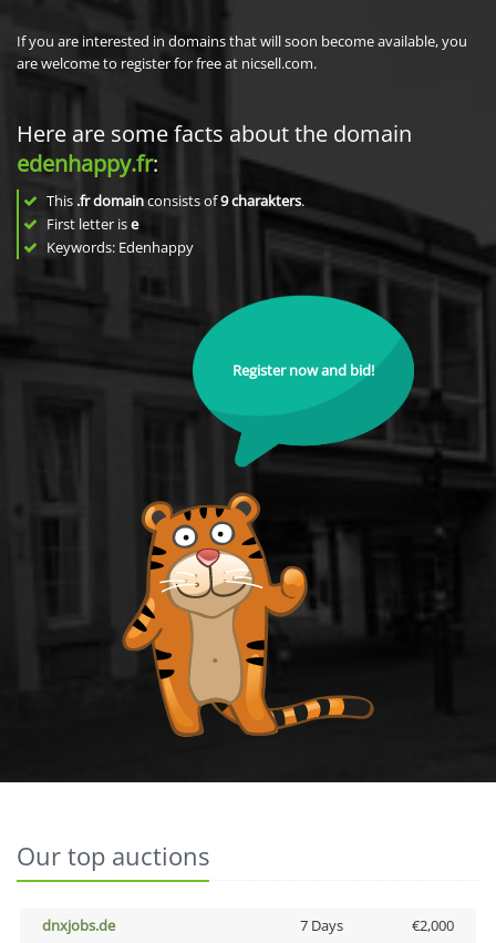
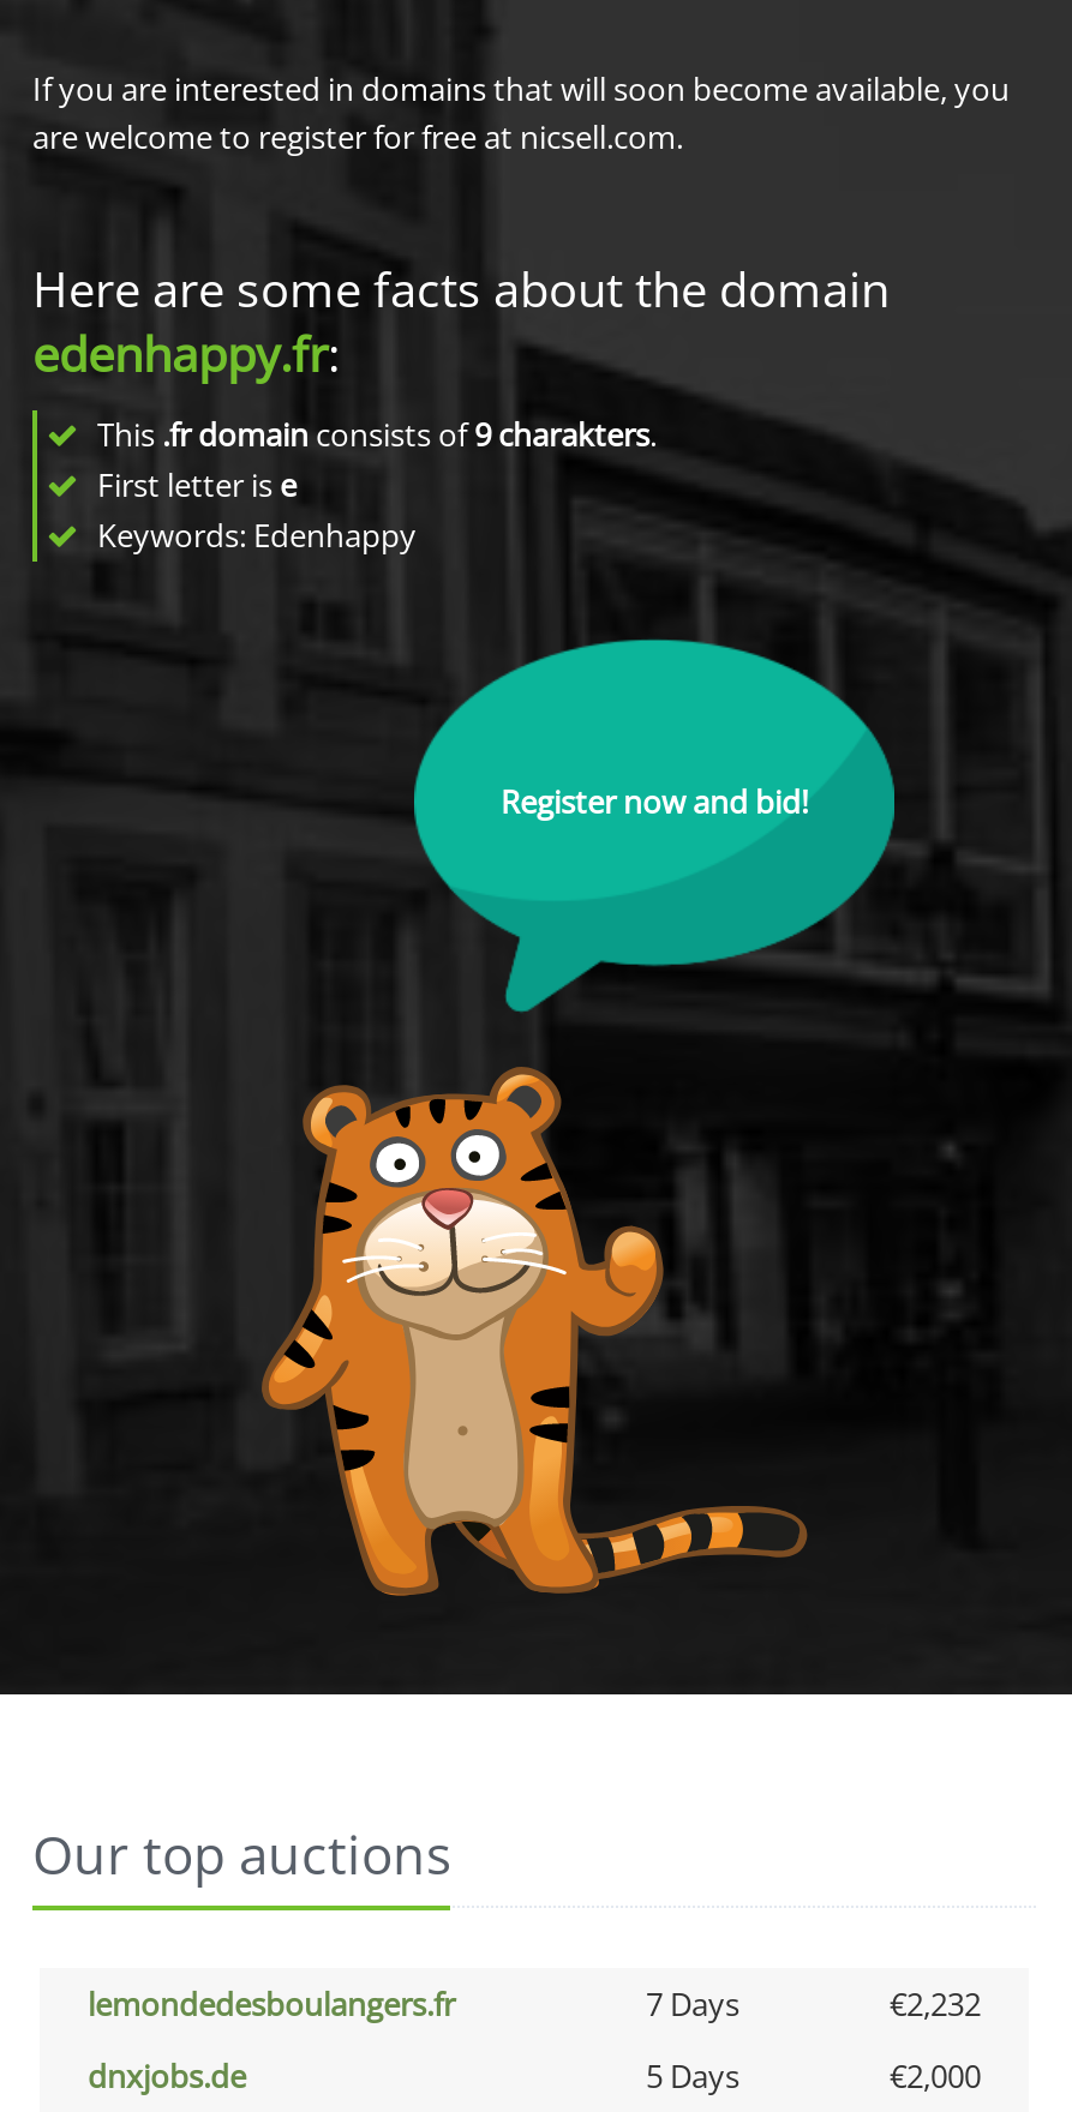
+ lemondedesboulangers.fr
+ 7 Days
+ €2,232

- 7 Days
+ 5 Days
